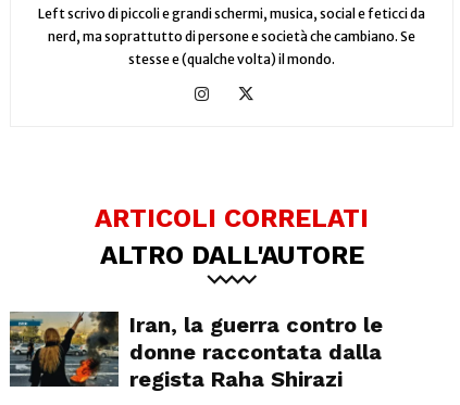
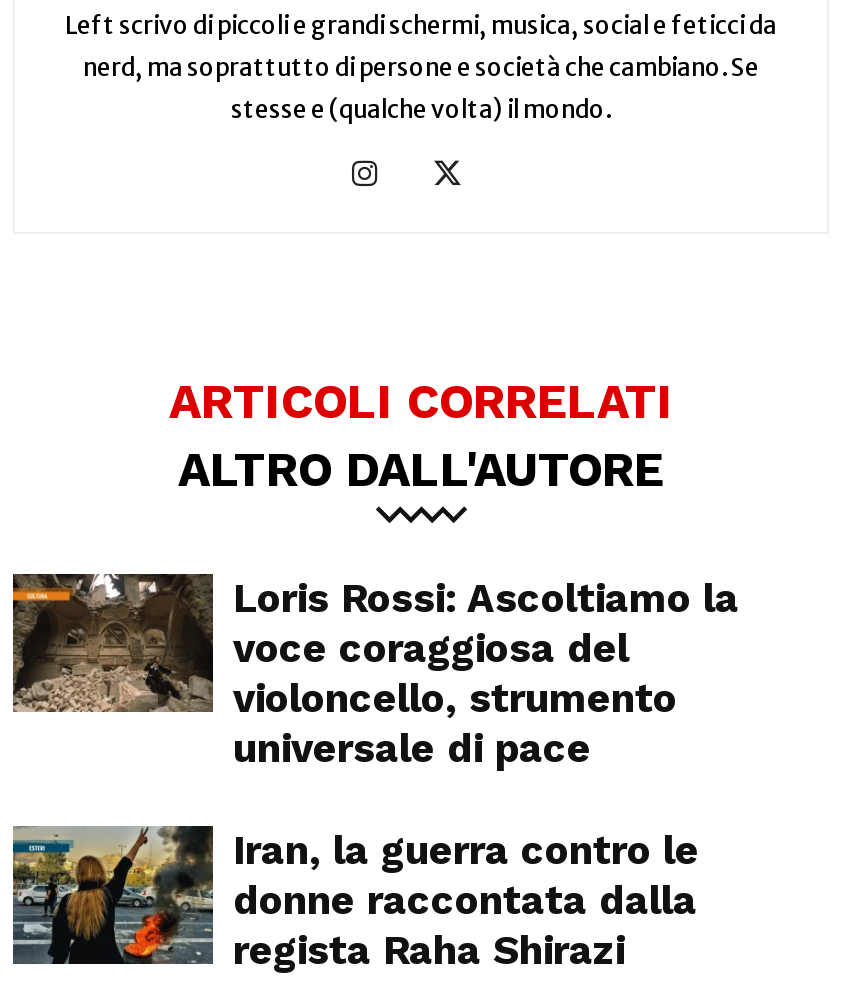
+ [image]
+ Loris Rossi: Ascoltiamo la
+ voce coraggiosa del
+ violoncello, strumento
+ universale di pace
